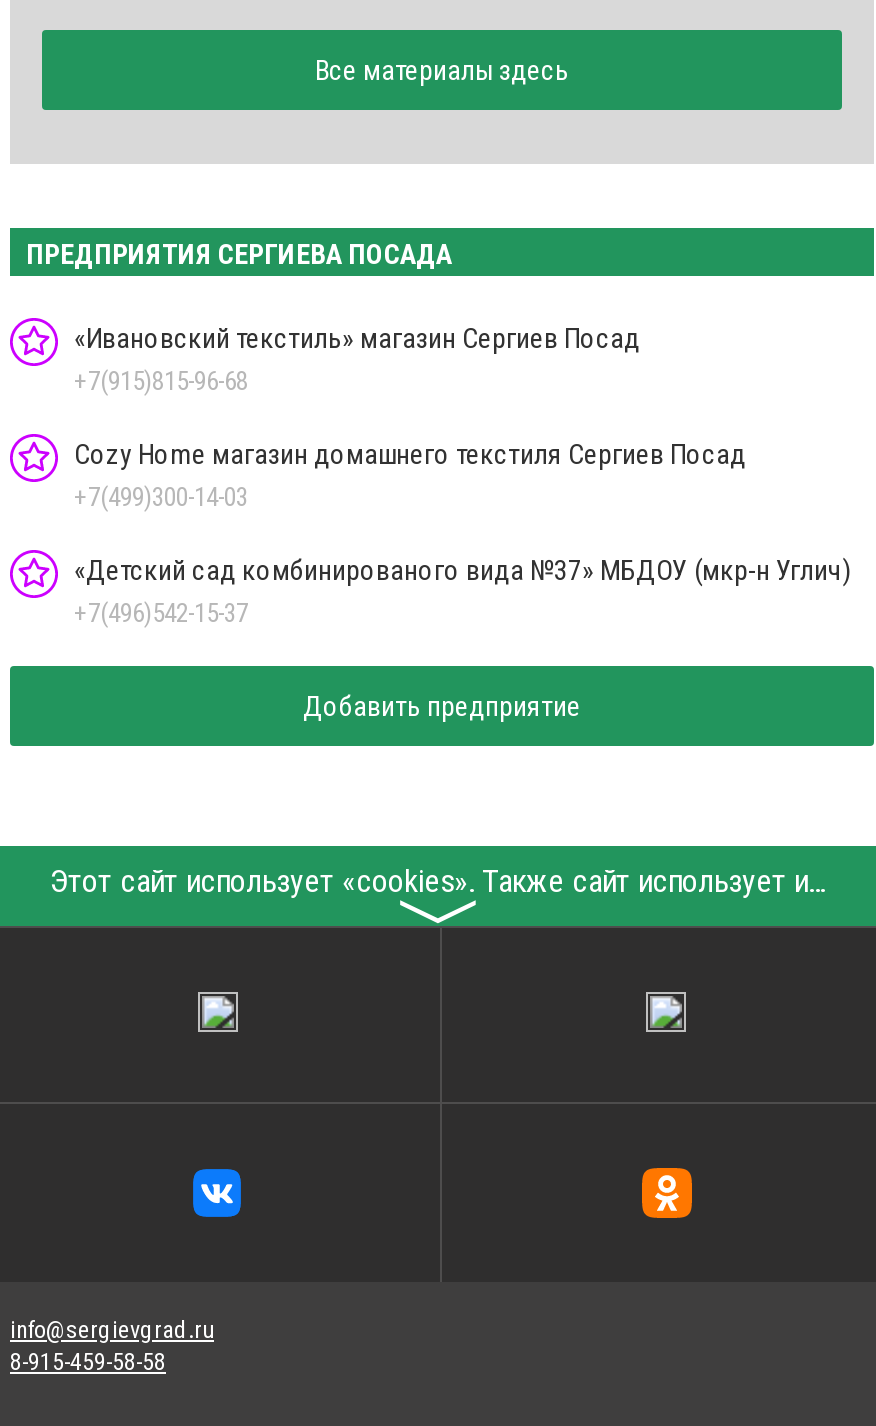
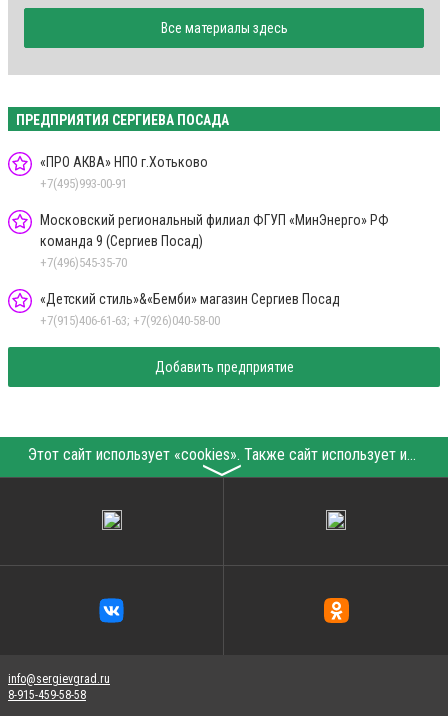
- «Ивановский текстиль» магазин Сергиев Посад
- +7(915)815-96-68
+ «ПРО АКВА» НПО г.Хотьково
+ +7(495)993-00-91

- Cozy Home магазин домашнего текстиля Сергиев Посад
- +7(499)300-14-03
+ Московский региональный филиал ФГУП «МинЭнерго» РФ
+ команда 9 (Сергиев Посад)
+ +7(496)545-35-70

- «Детский сад комбинированого вида №37» МБДОУ (мкр-н Углич)
- +7(496)542-15-37
+ «Детский стиль»&«Бемби» магазин Сергиев Посад
+ +7(915)406-61-63; +7(926)040-58-00
